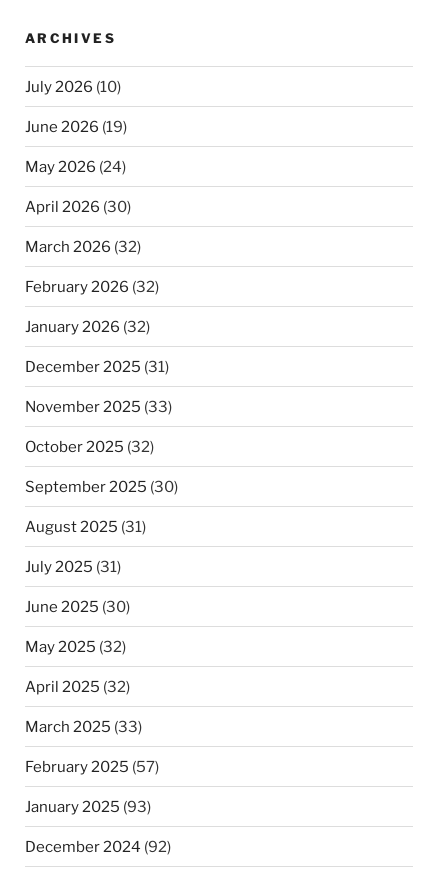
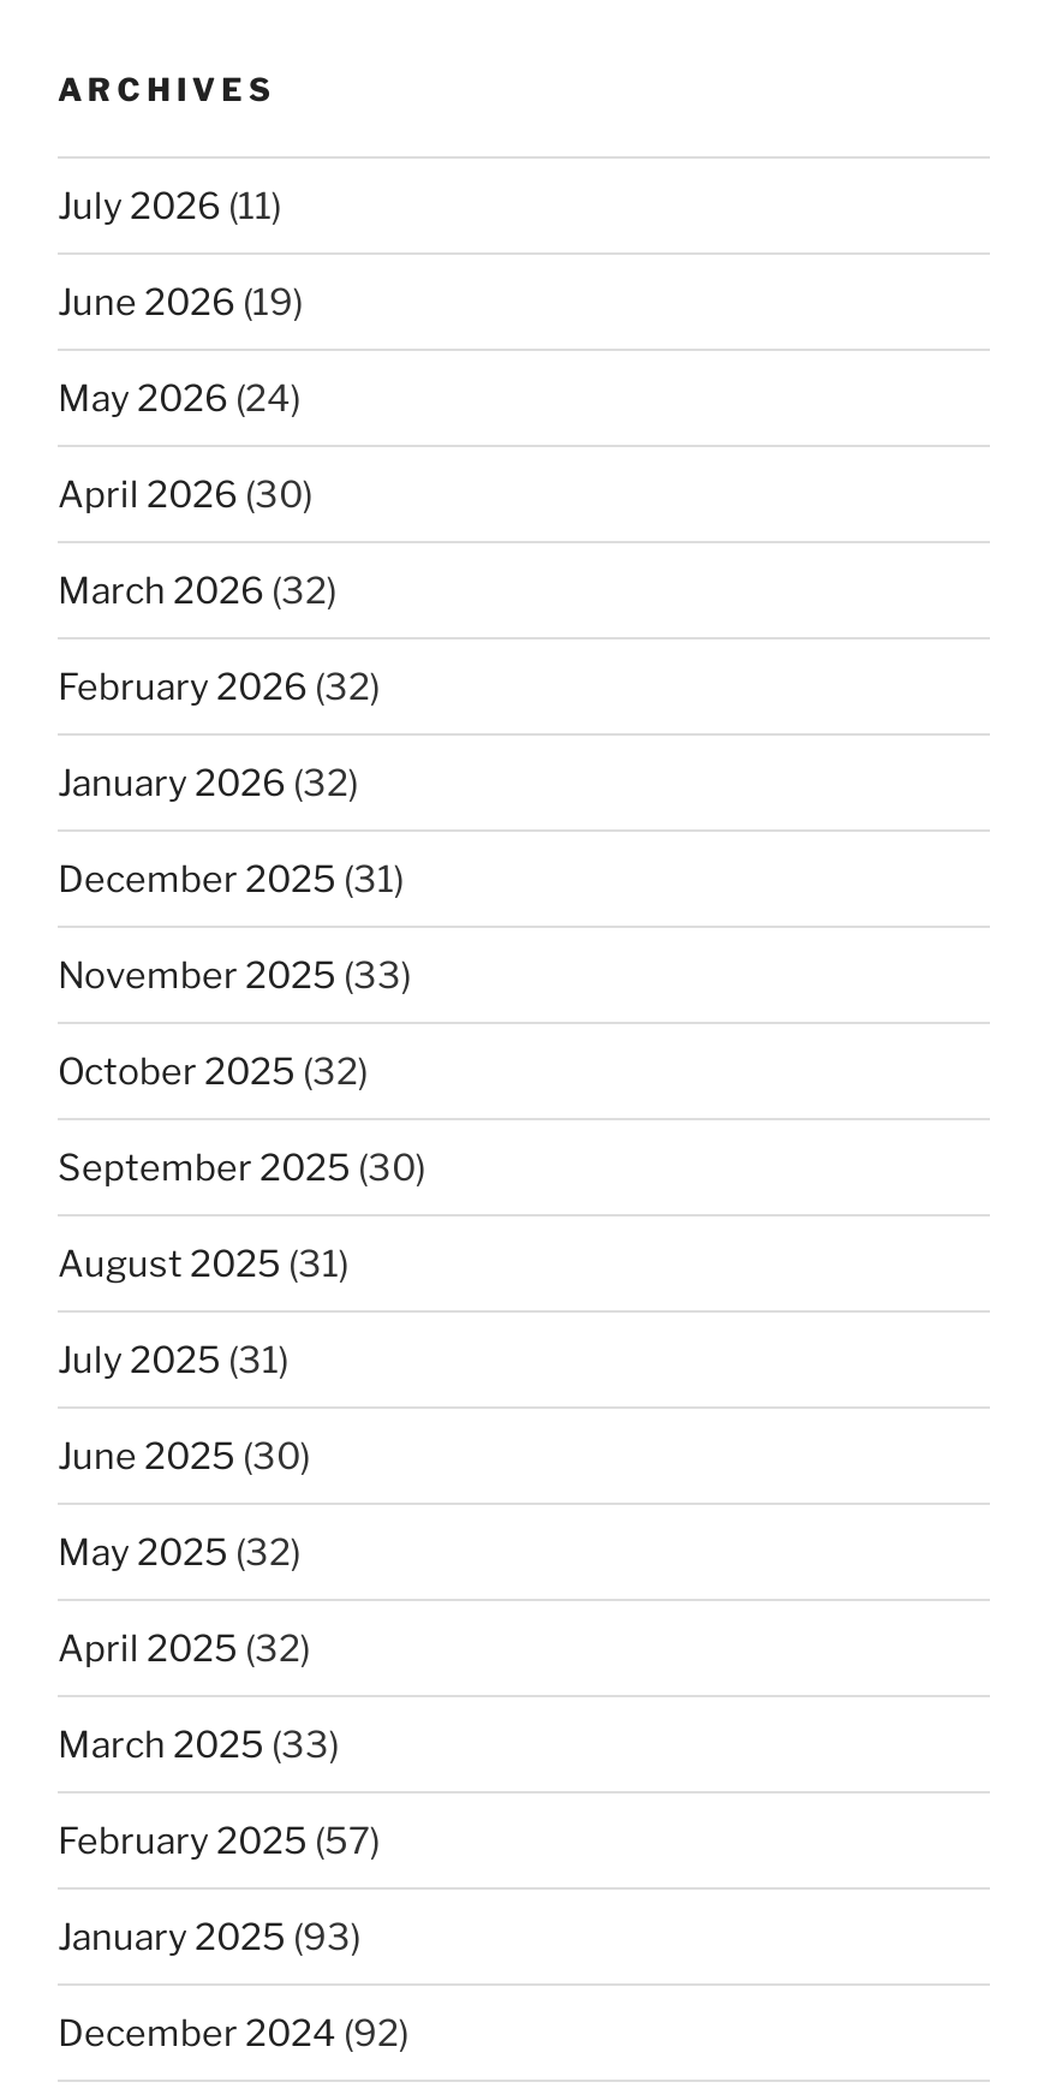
- July 2026 (10)
+ July 2026 (11)
